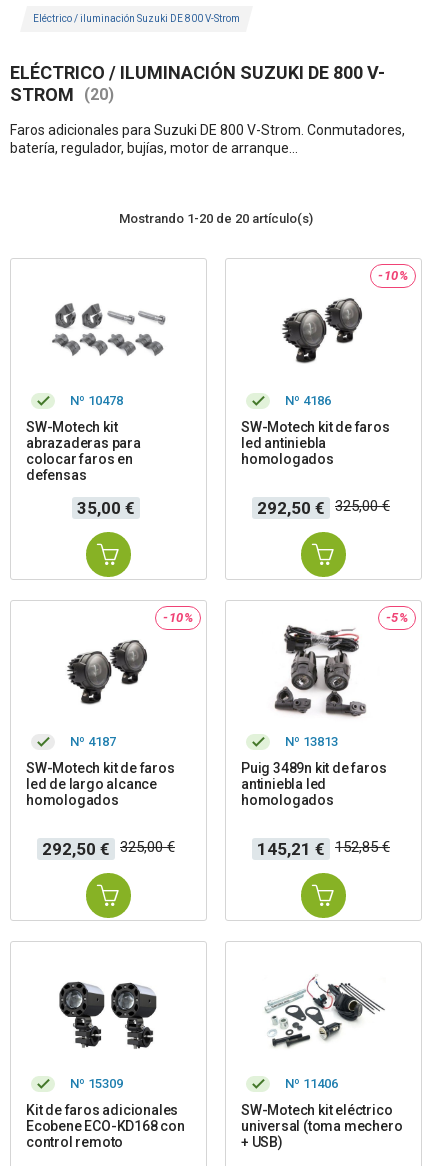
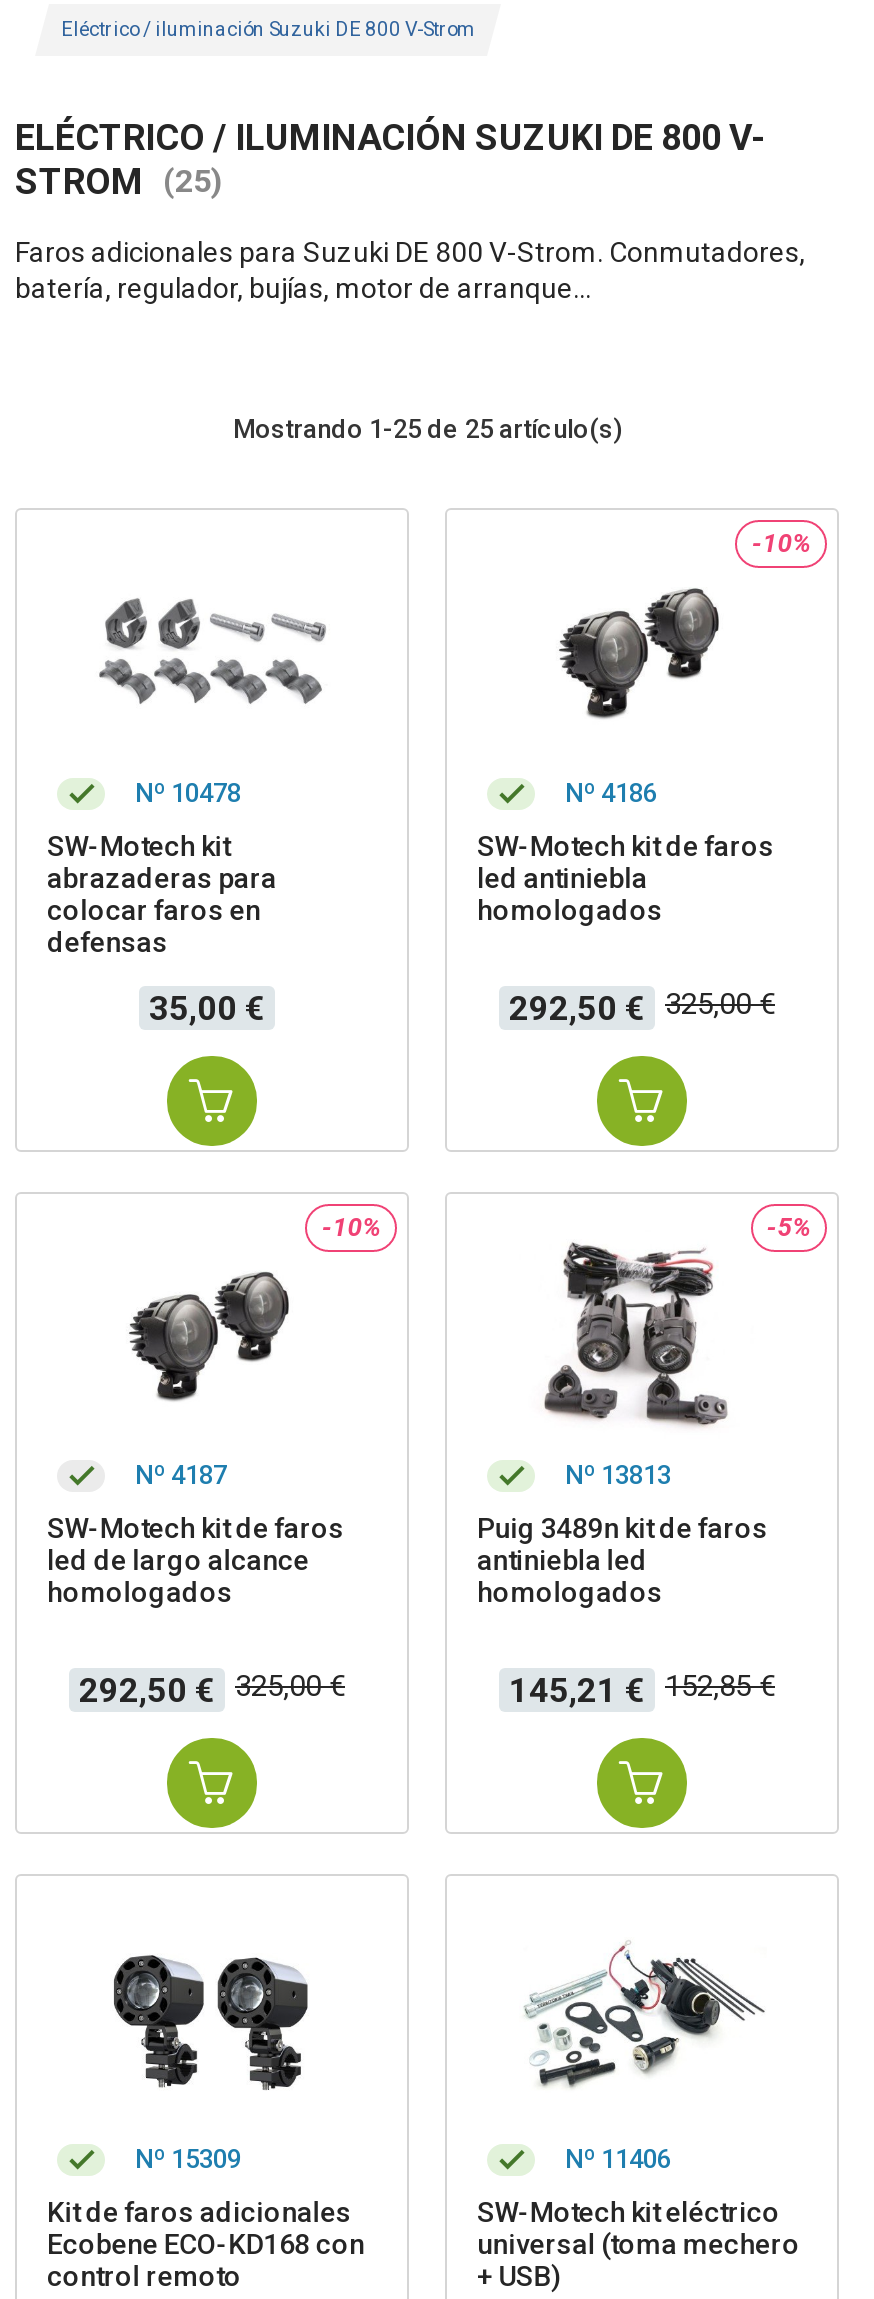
- STROM (20)
+ STROM (25)

- Mostrando 1-20 de 20 artículo(s)
+ Mostrando 1-25 de 25 artículo(s)
